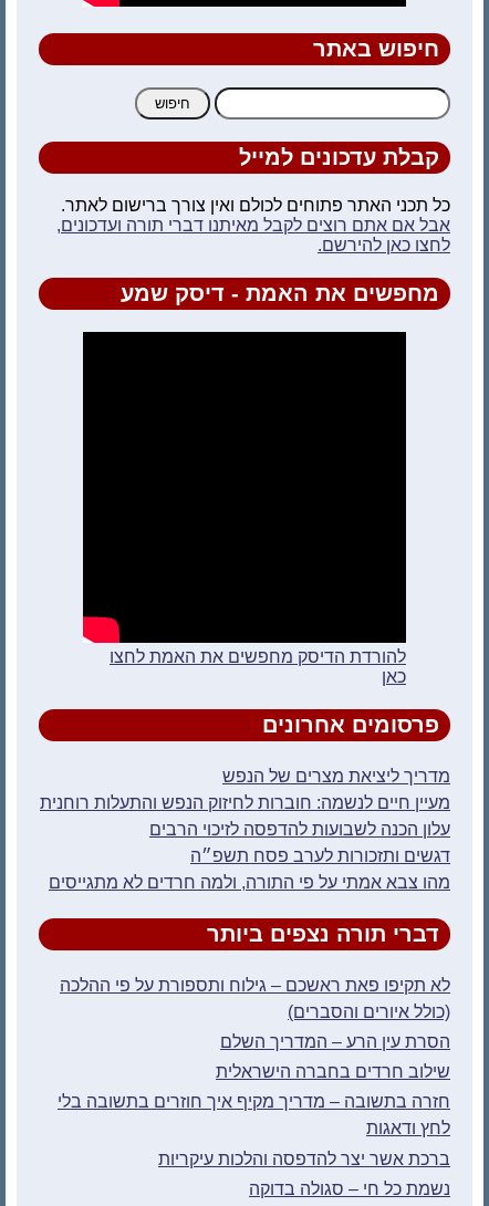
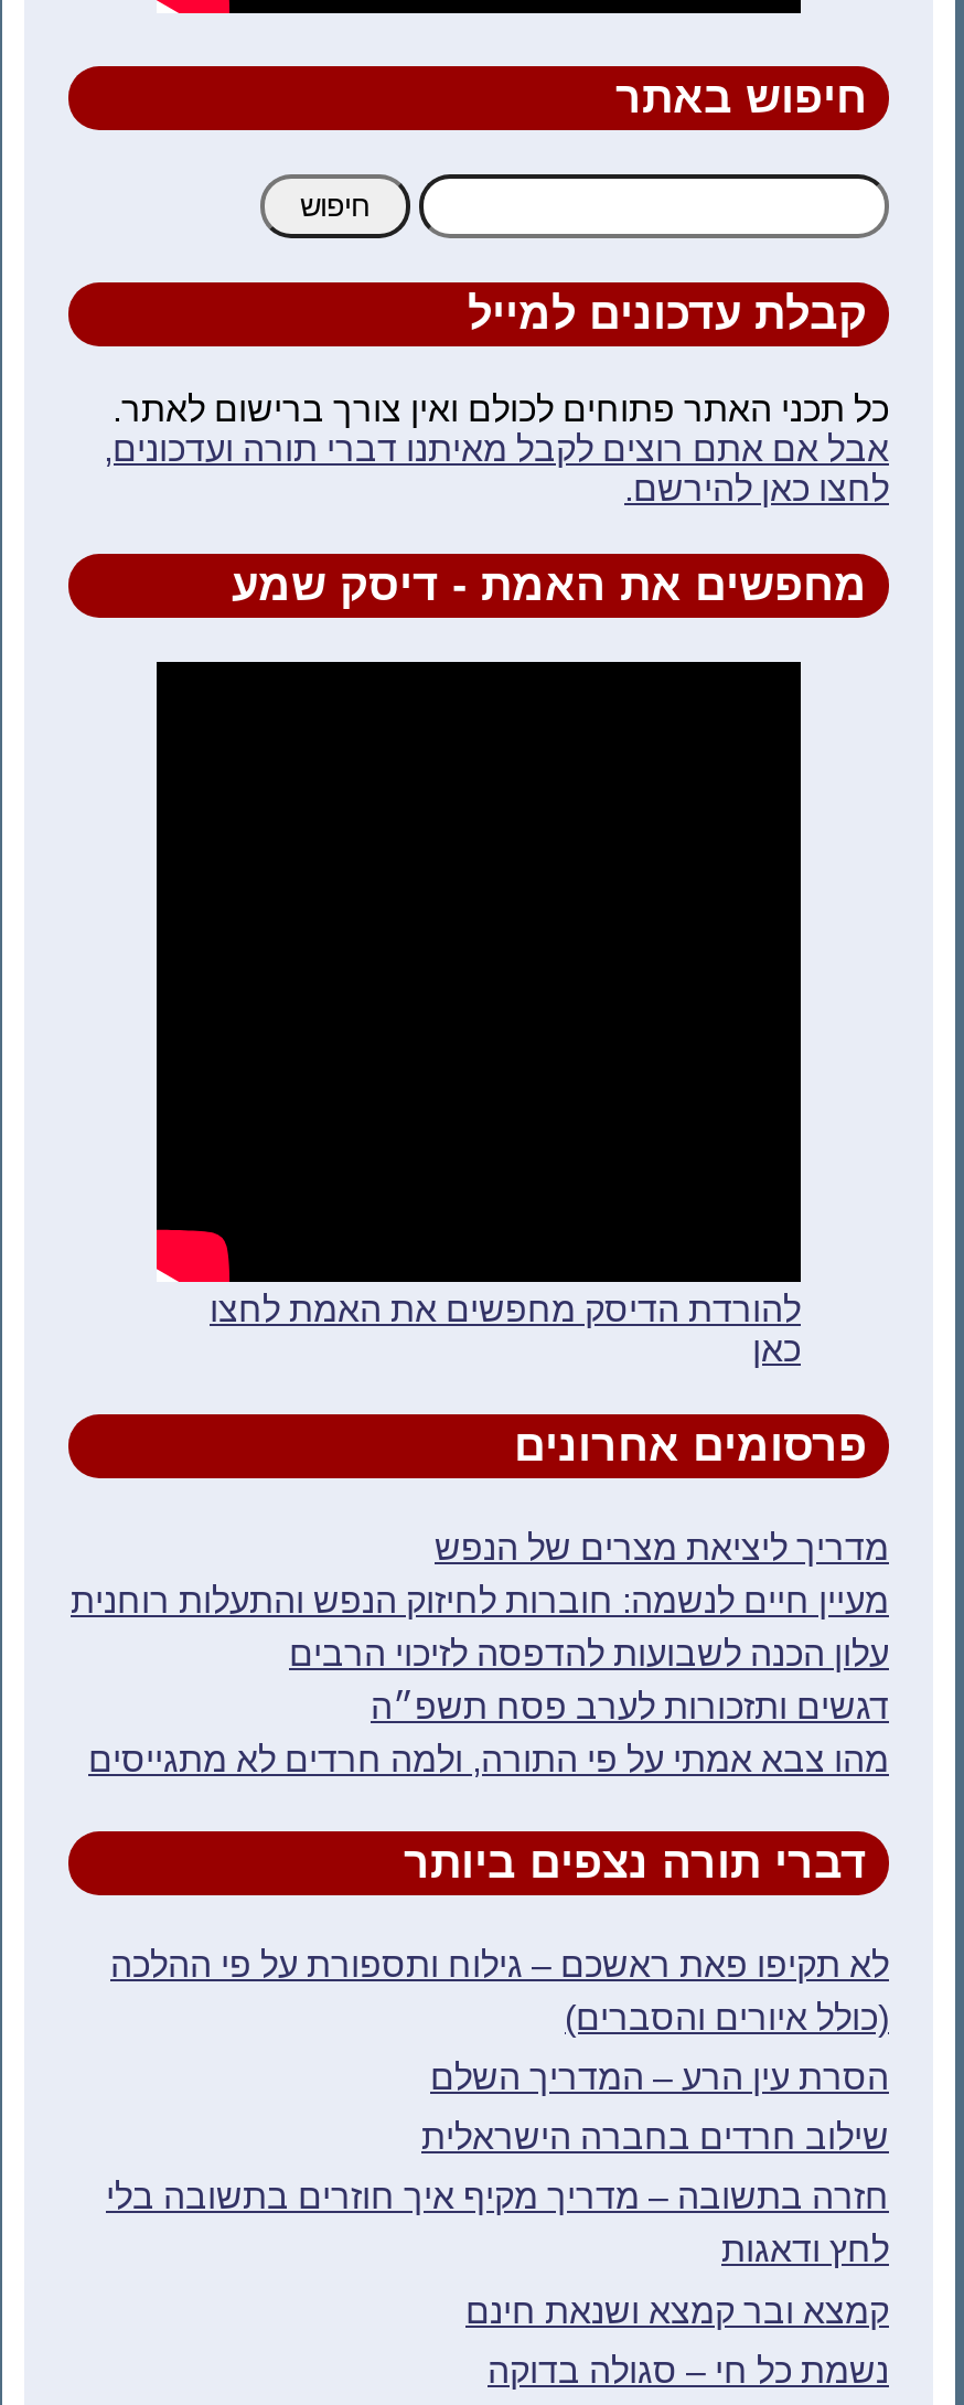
- ברכת אשר יצר להדפסה והלכות עיקריות
+ קמצא ובר קמצא ושנאת חינם
